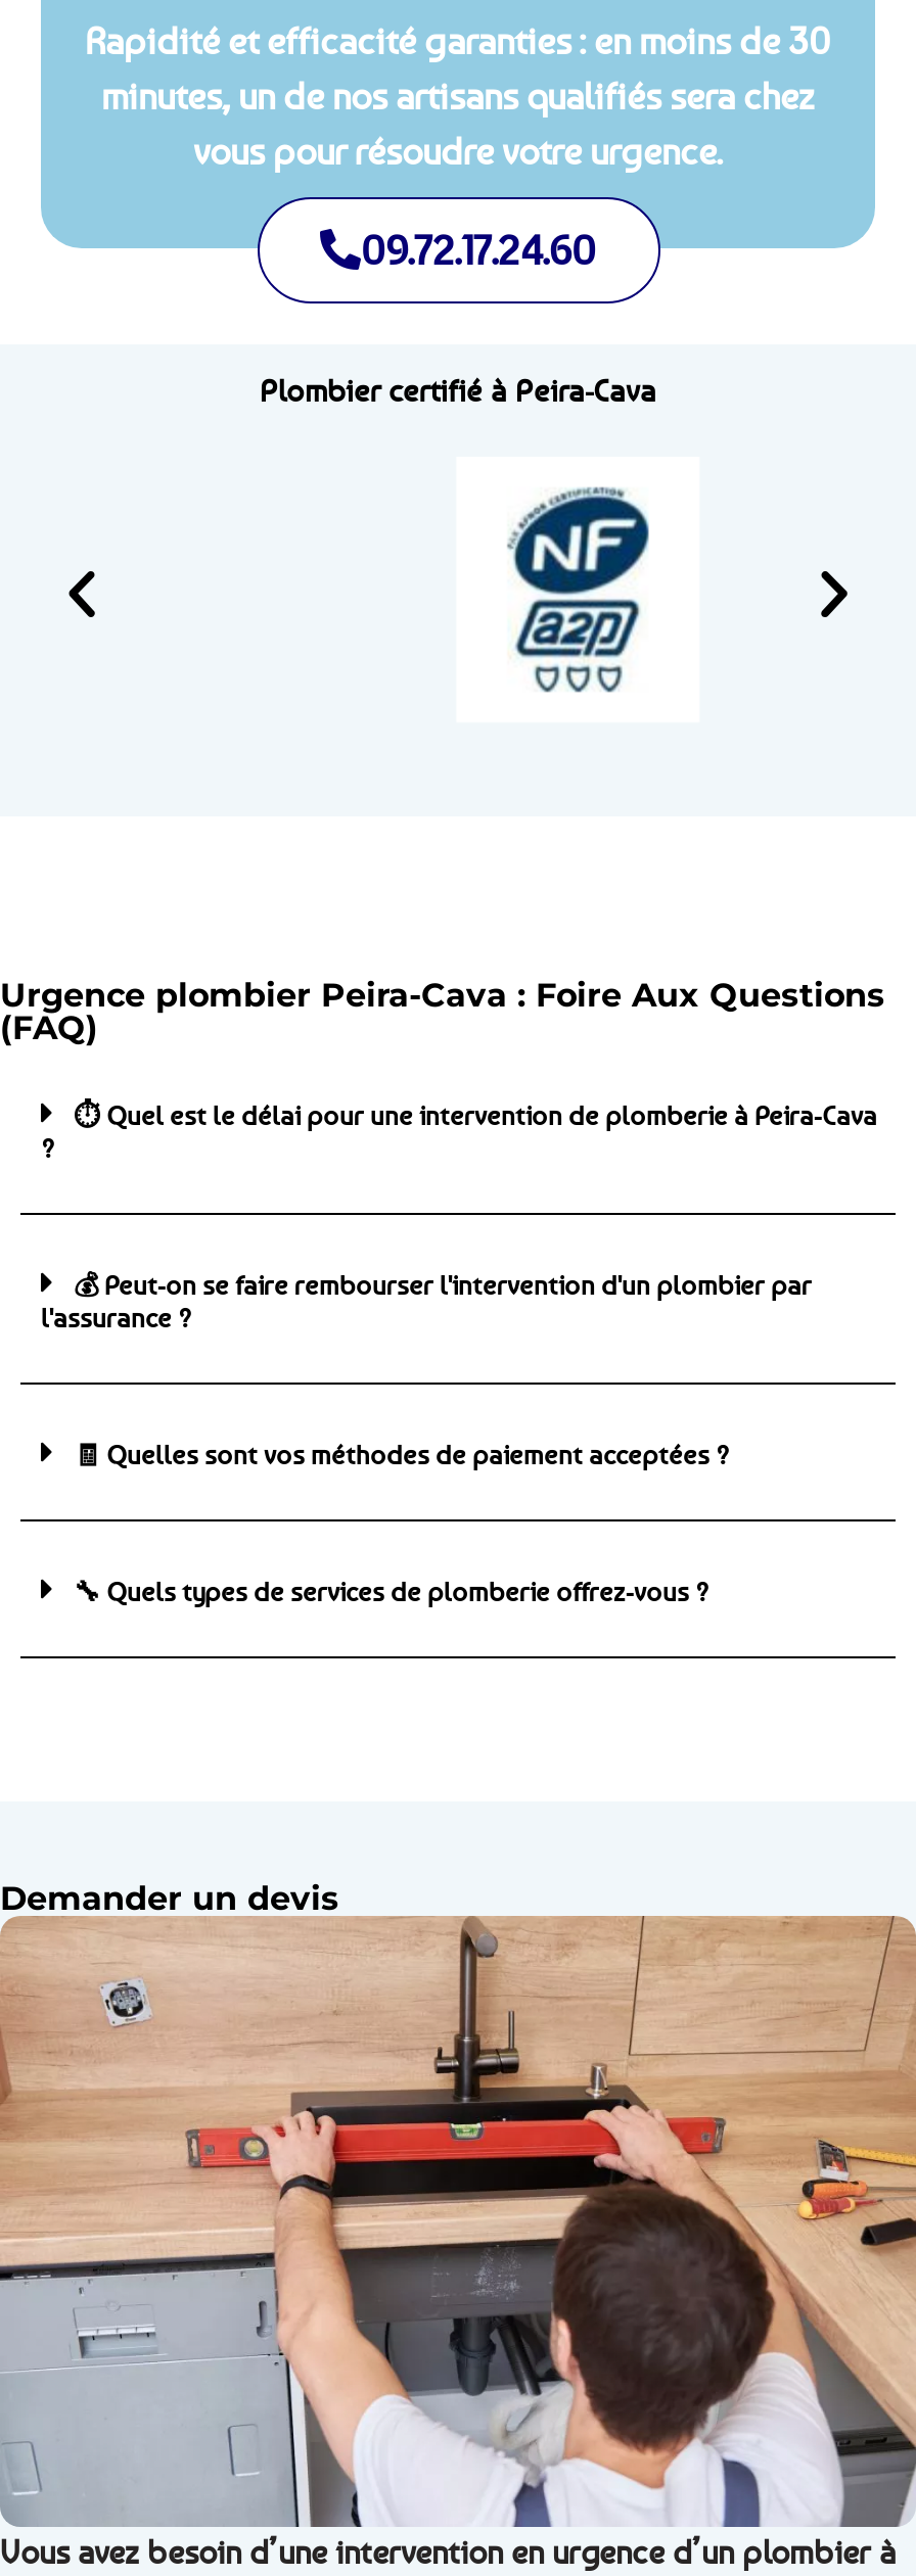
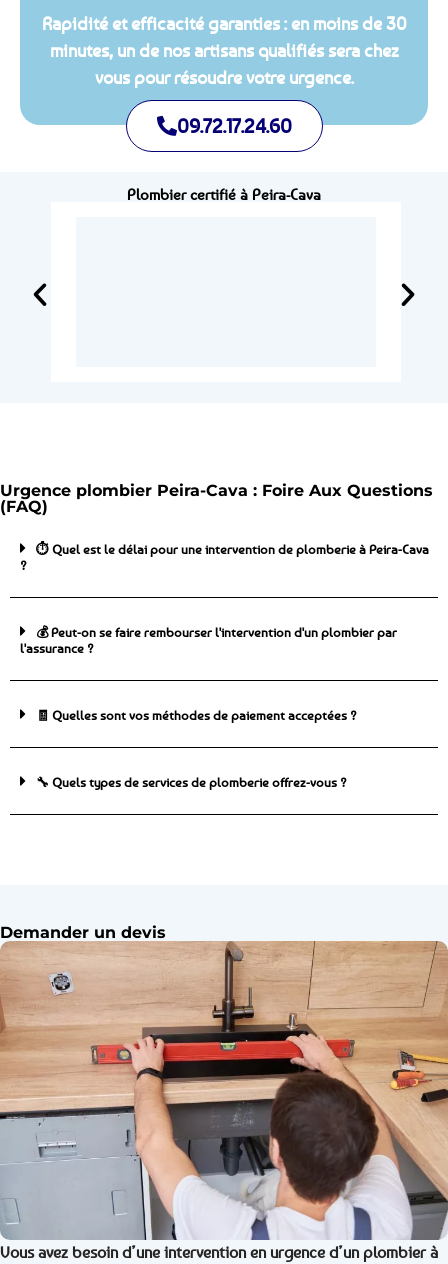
- [image]
